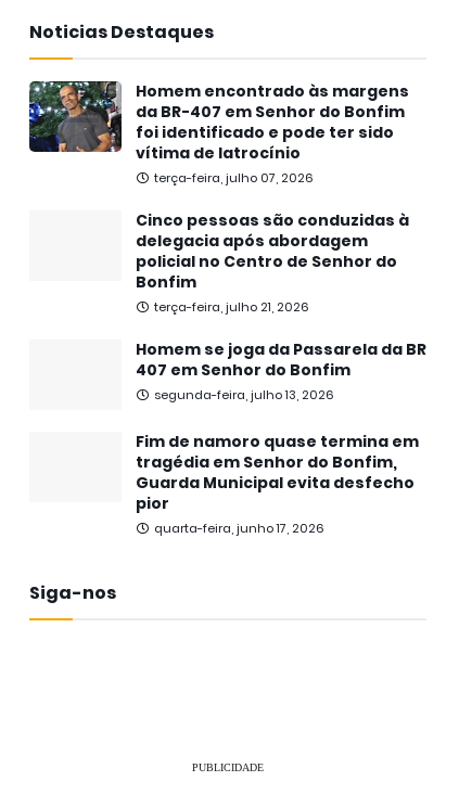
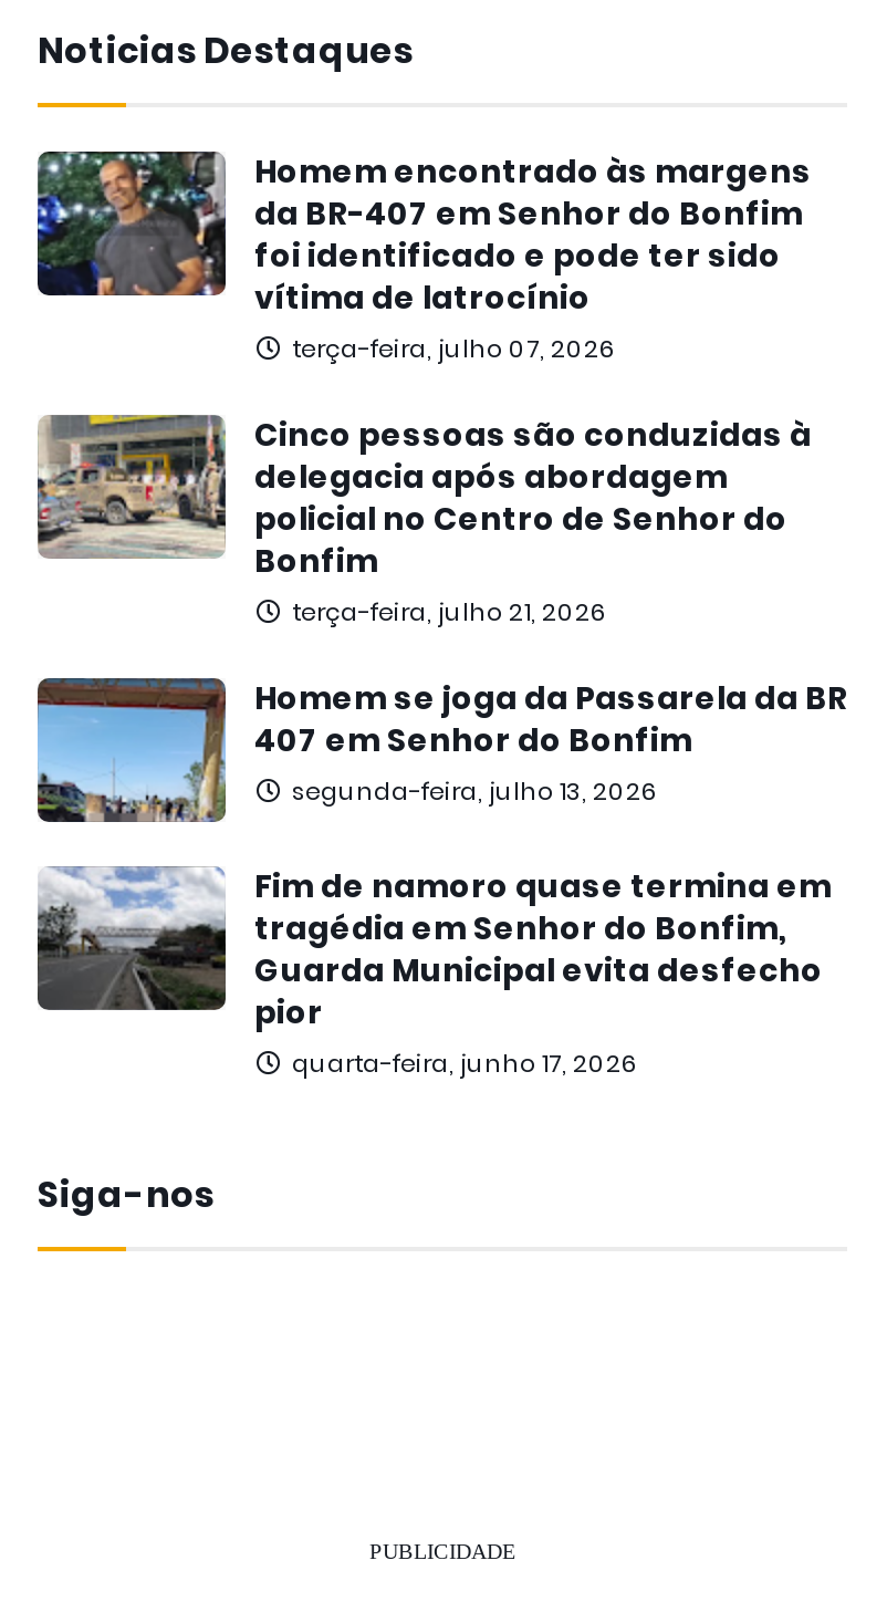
+ [image]

+ [image]

+ [image]
